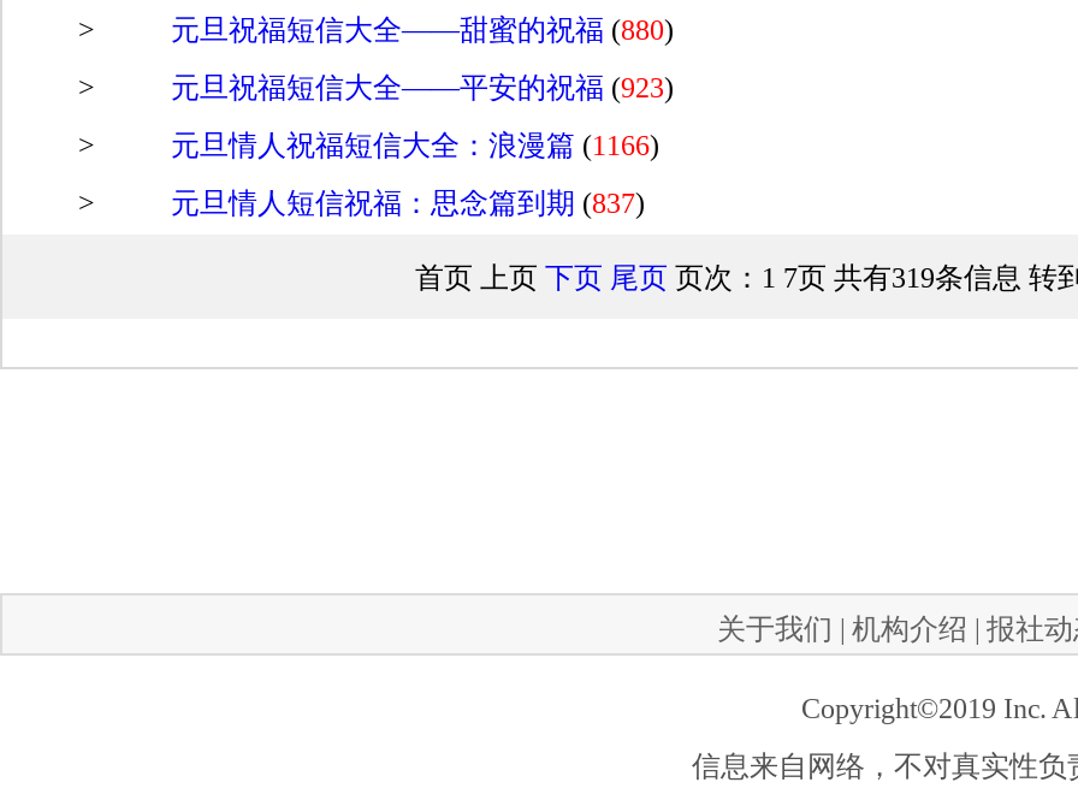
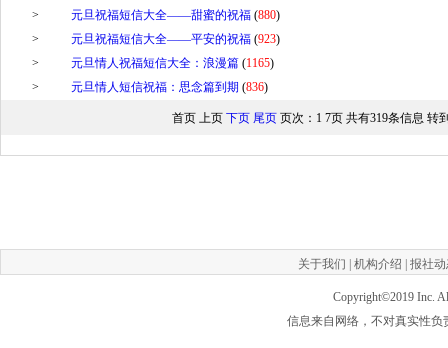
- 元旦情人祝福短信大全：浪漫篇(1166)
+ 元旦情人祝福短信大全：浪漫篇(1165)

- 元旦情人短信祝福：思念篇到期(837)
+ 元旦情人短信祝福：思念篇到期(836)
